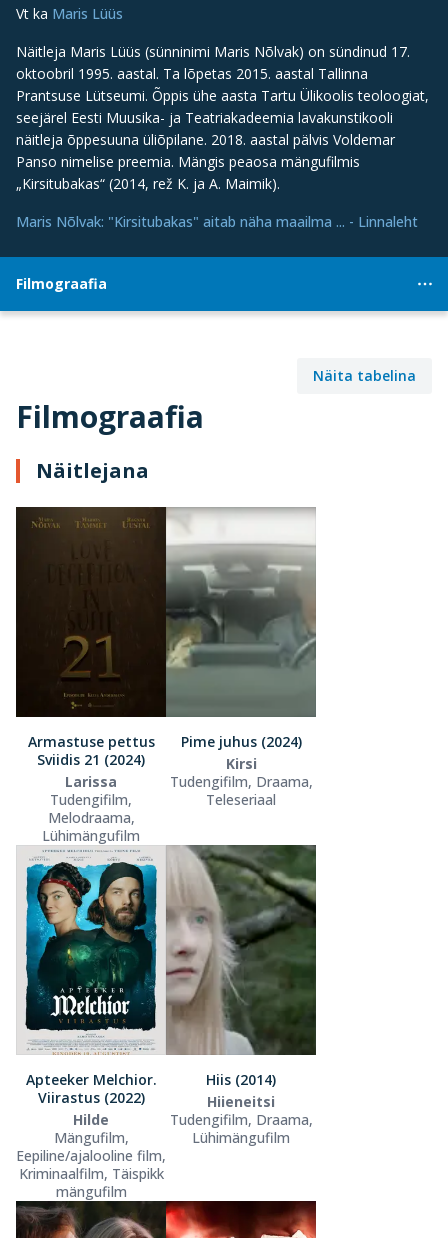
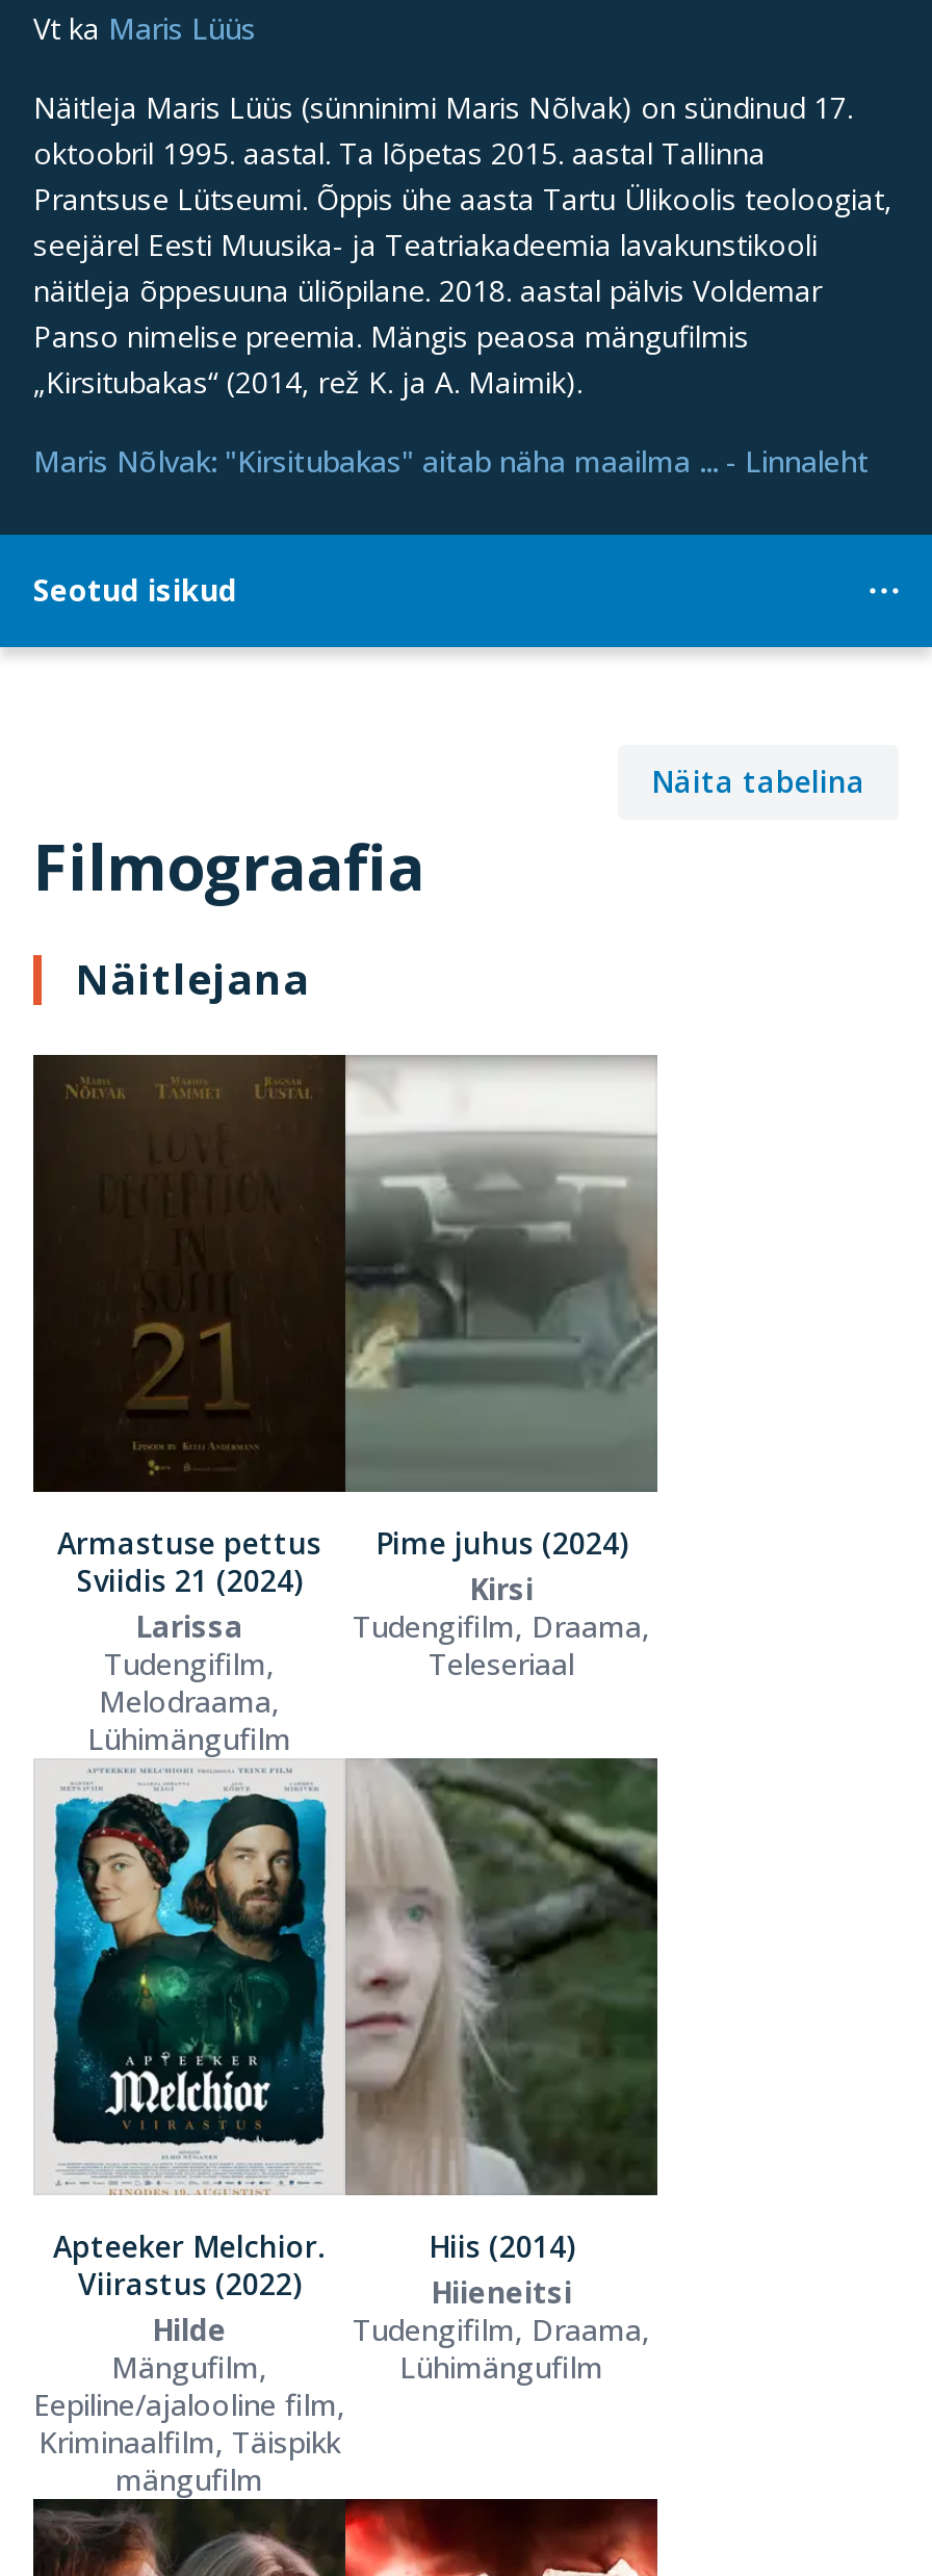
- Filmograafia
+ Seotud isikud
